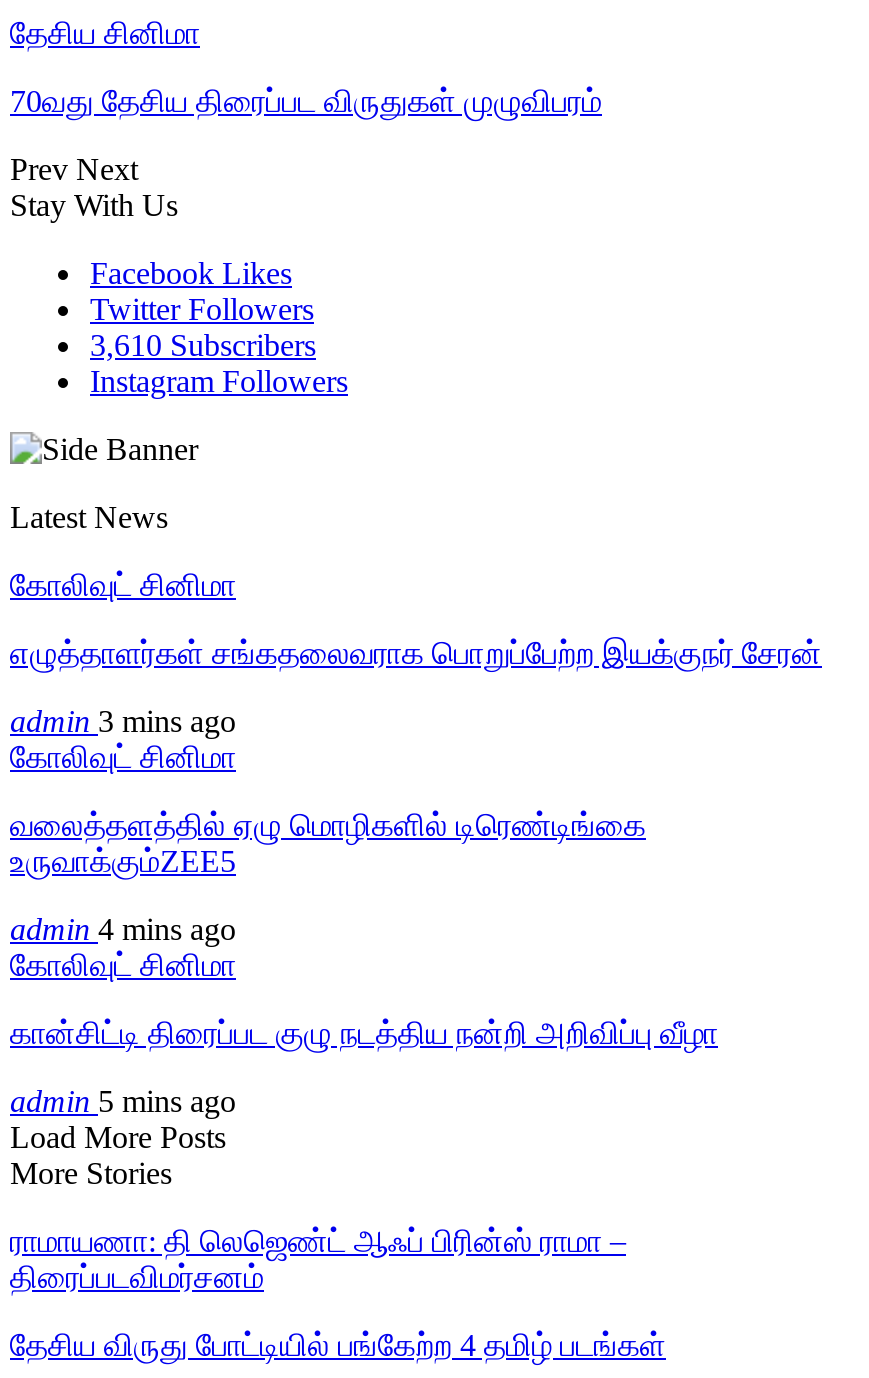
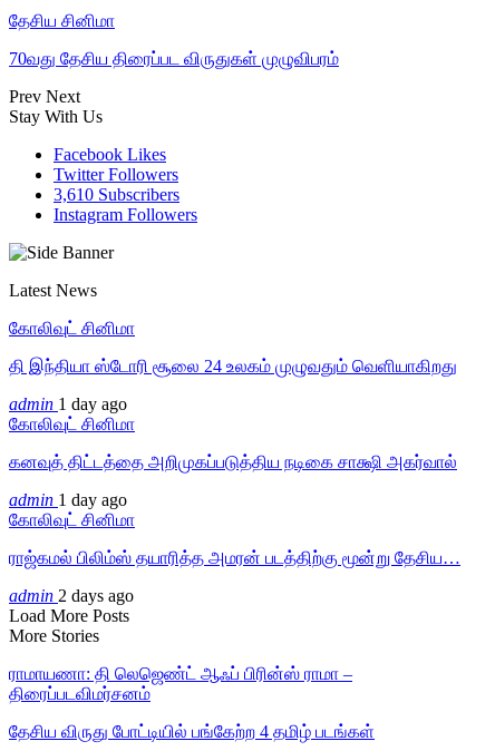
- எழுத்தாளர்கள் சங்கதலைவராக பொறுப்பேற்ற இயக்குநர் சேரன்
+ தி இந்தியா ஸ்டோரி சூலை 24 உலகம் முழுவதும் வெளியாகிறது

- admin 3 mins ago
+ admin 1 day ago

- வலைத்தளத்தில் ஏழு மொழிகளில் டிரெண்டிங்கை
- உருவாக்கும்ZEE5
+ கனவுத் திட்டத்தை அறிமுகப்படுத்திய நடிகை சாக்ஷி அகர்வால்

- admin 4 mins ago
+ admin 1 day ago

- கான்சிட்டி திரைப்பட குழு நடத்திய நன்றி அறிவிப்பு வீழா
+ ராஜ்கமல் பிலிம்ஸ் தயாரித்த அமரன் படத்திற்கு மூன்று தேசிய…

- admin 5 mins ago
+ admin 2 days ago
